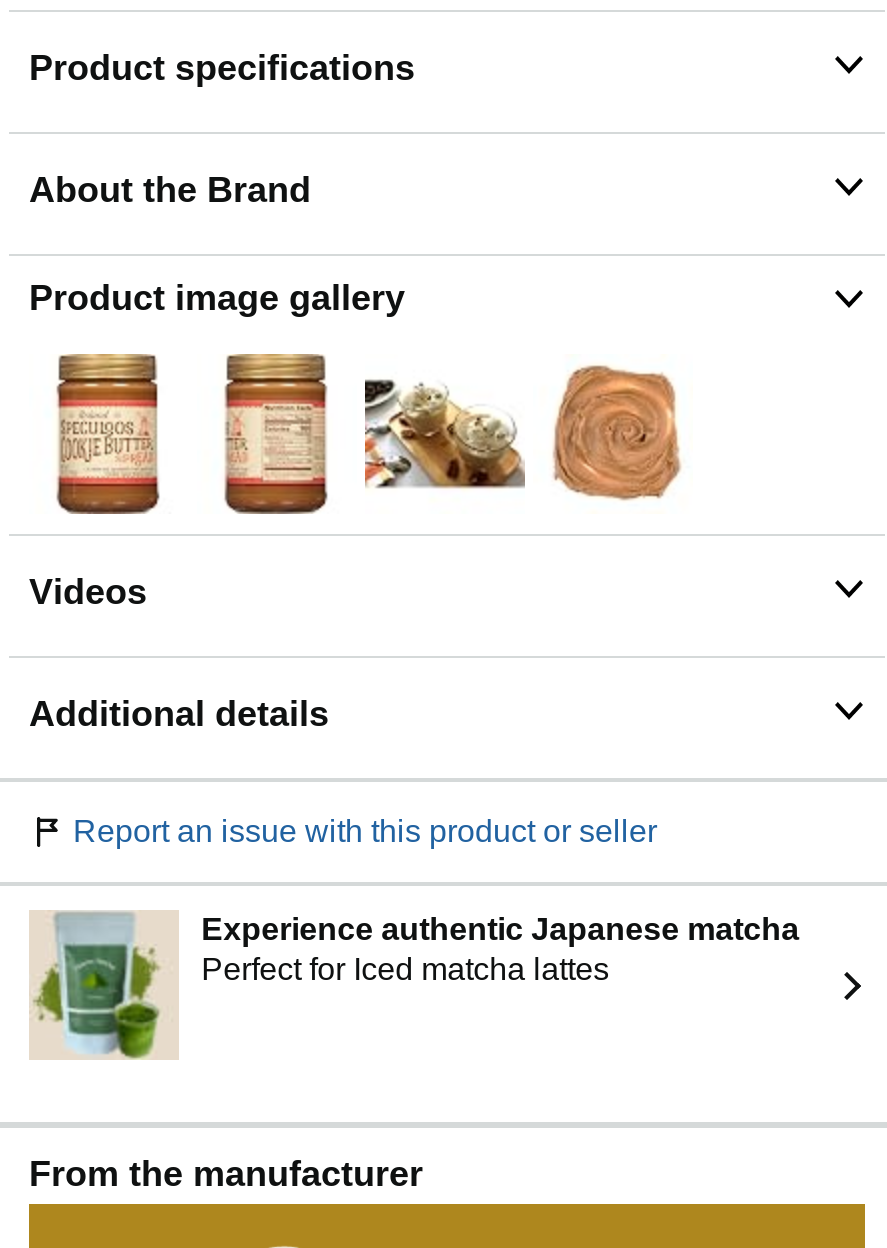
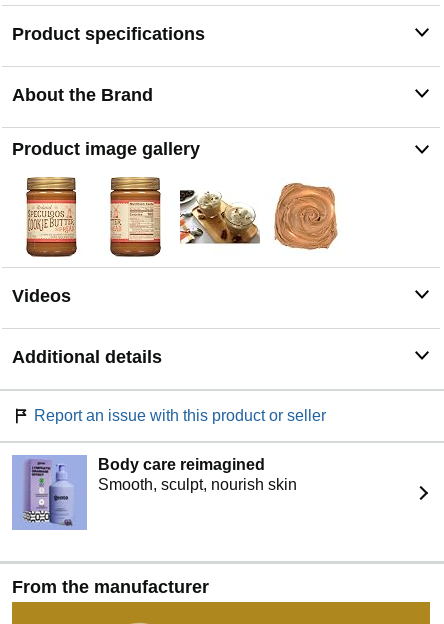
- [image]
- Experience authentic Japanese matcha
- Perfect for Iced matcha lattes
+ [image]
+ Body care reimagined
+ Smooth, sculpt, nourish skin
